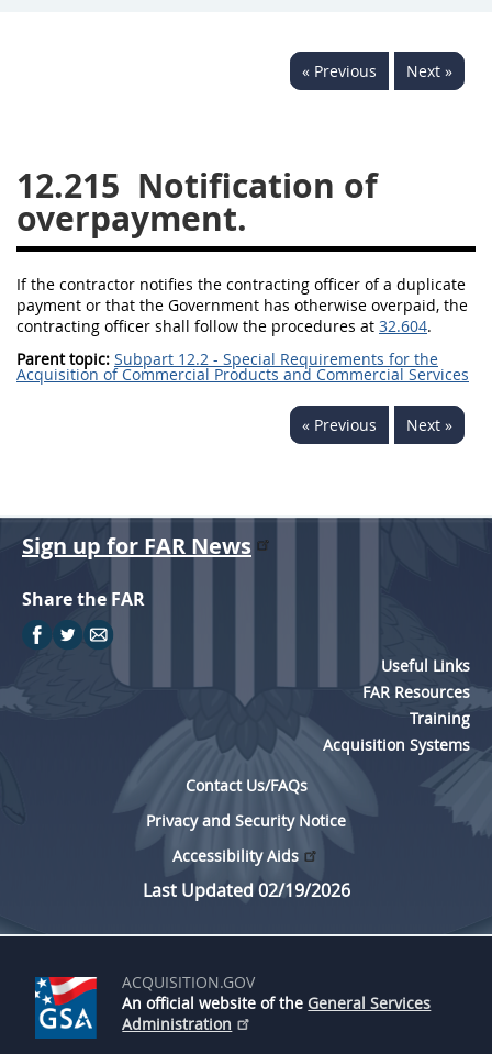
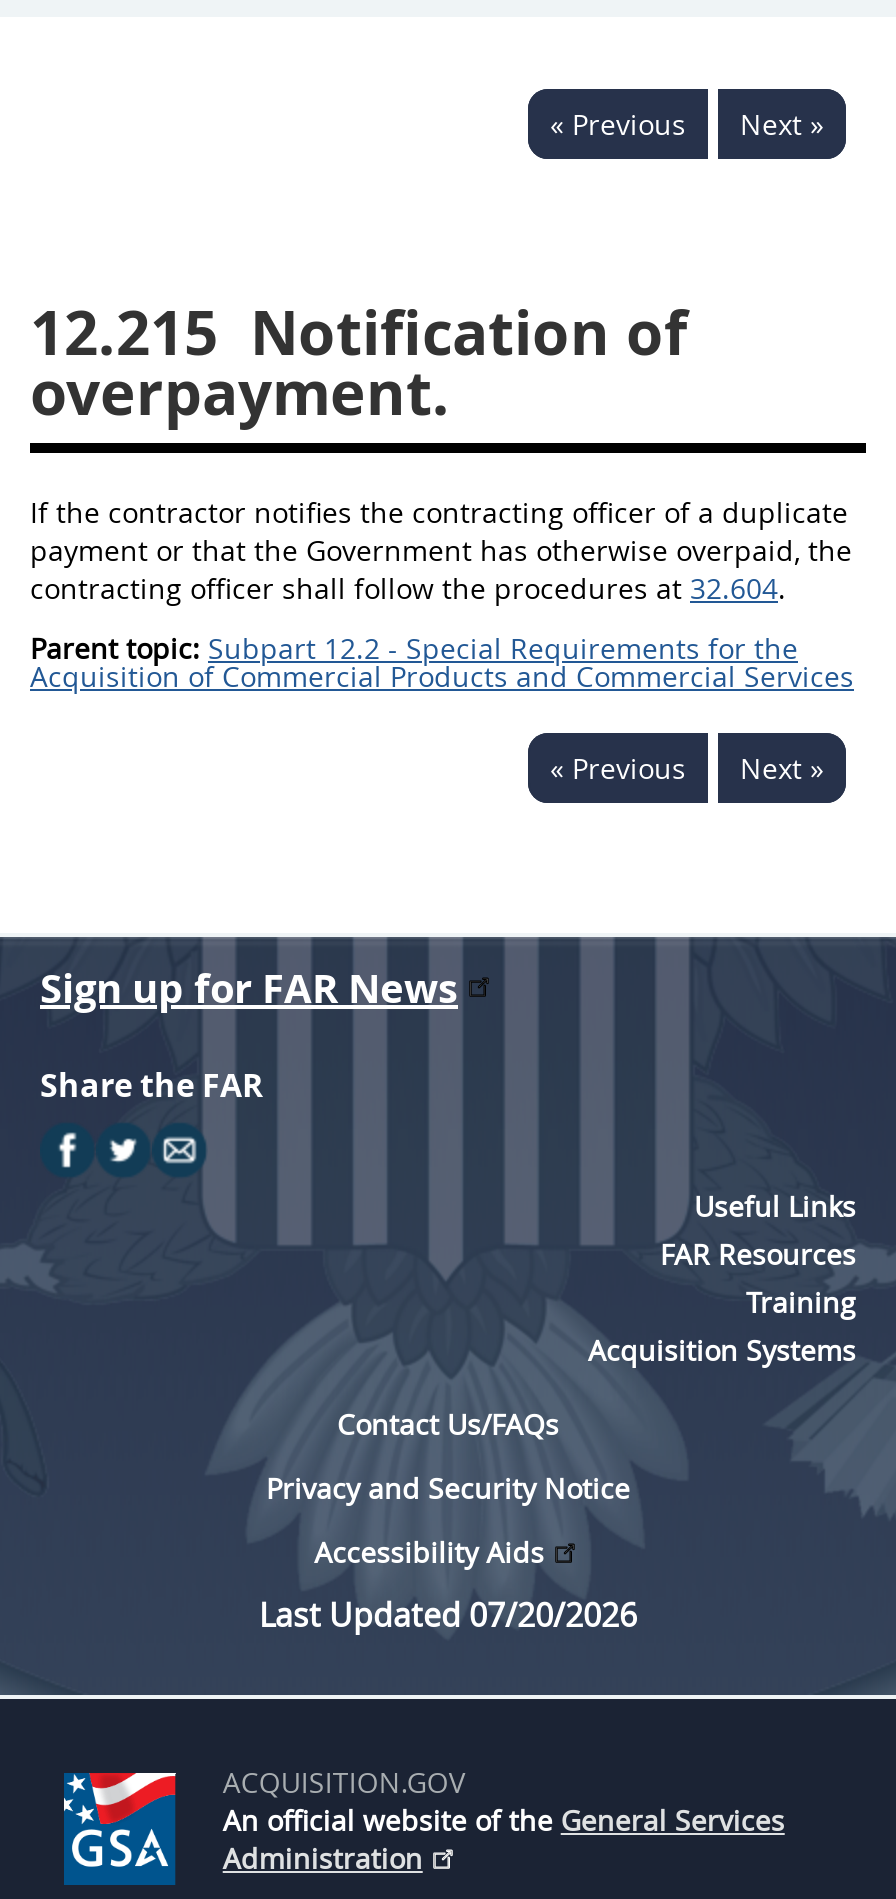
- Last Updated 02/19/2026
+ Last Updated 07/20/2026
